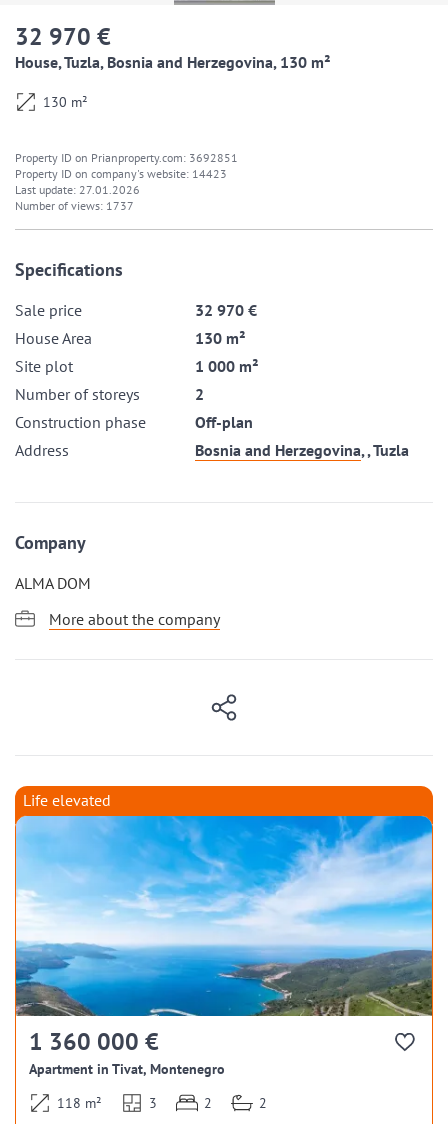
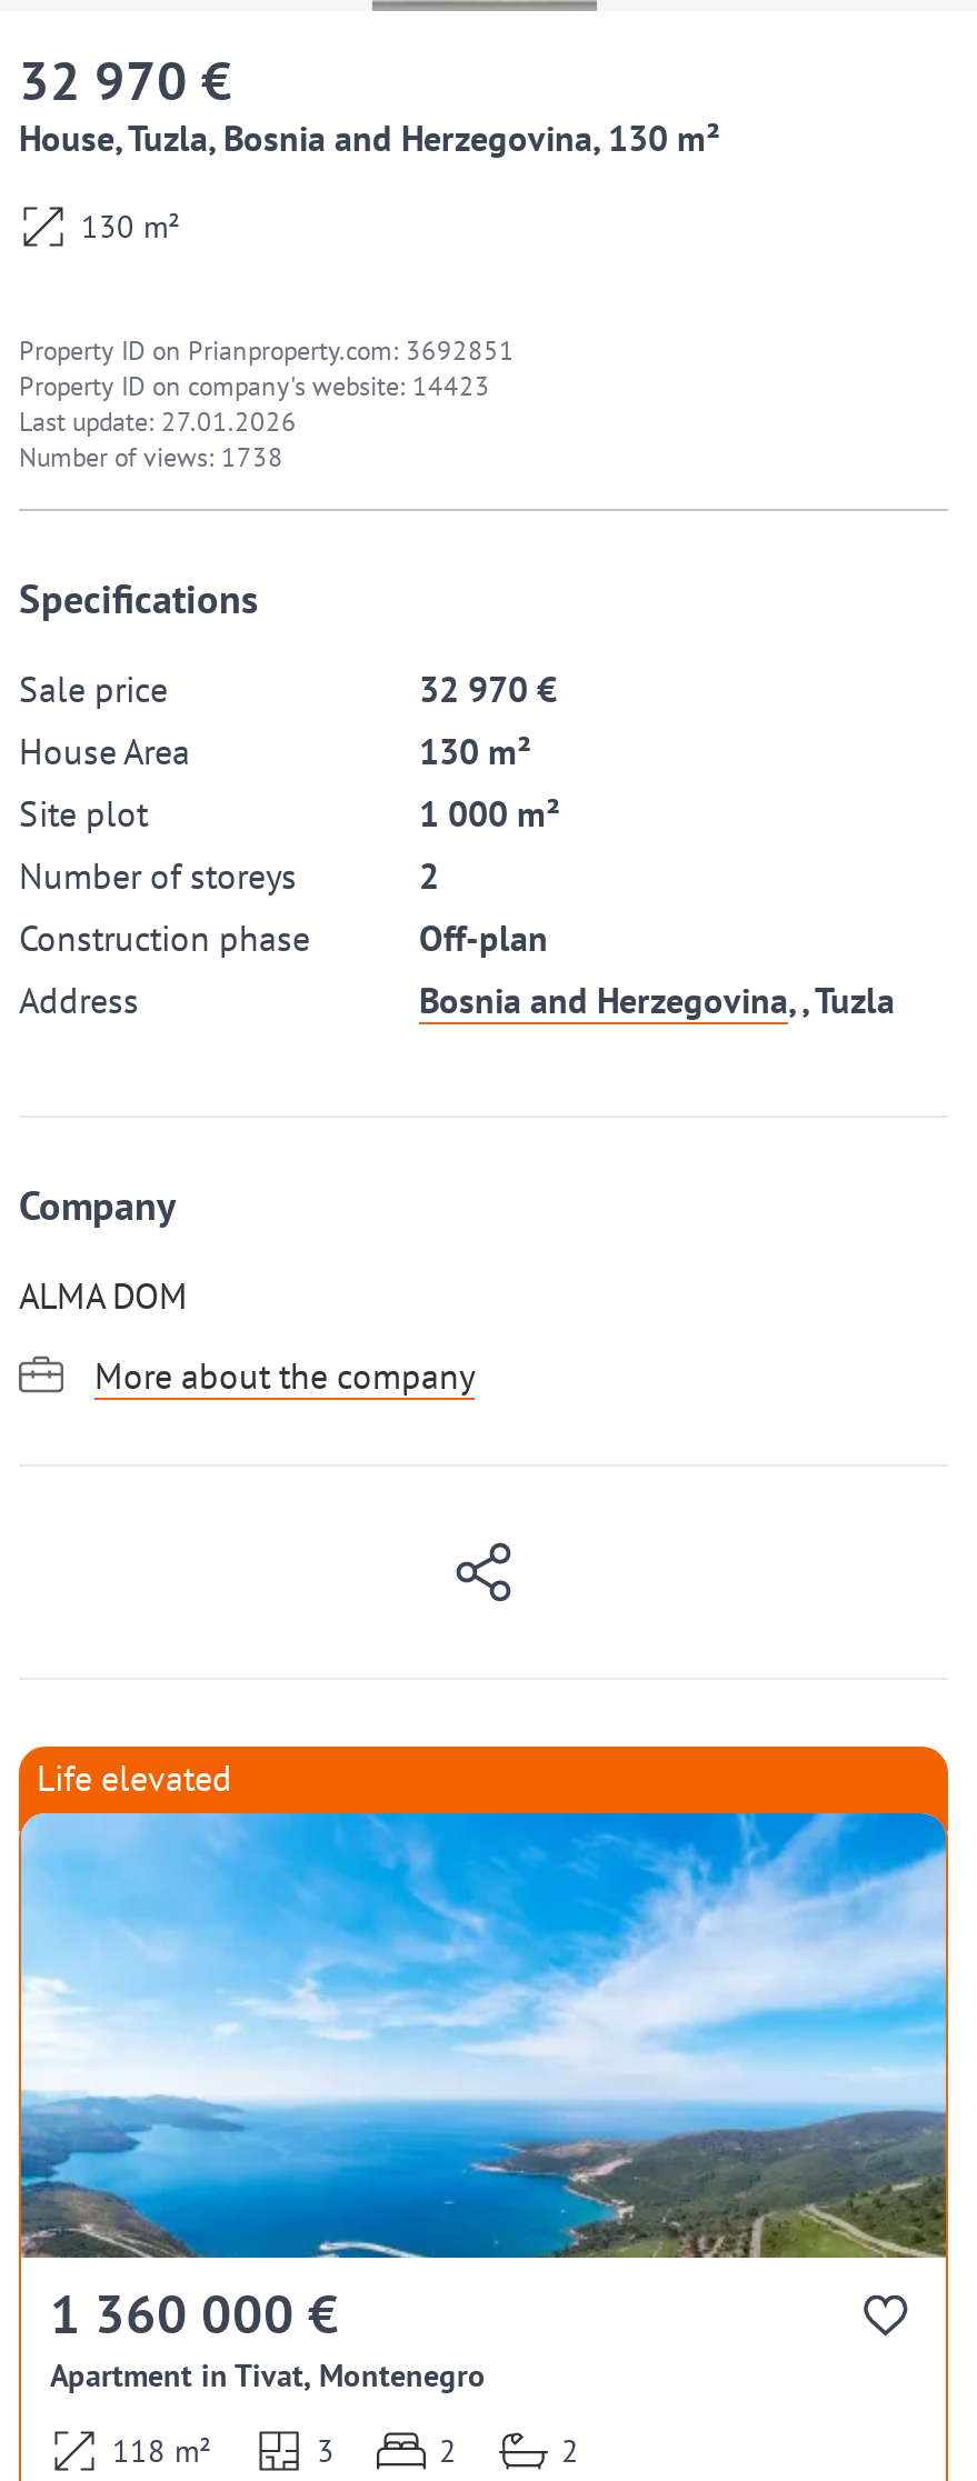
- Number of views: 1737
+ Number of views: 1738
